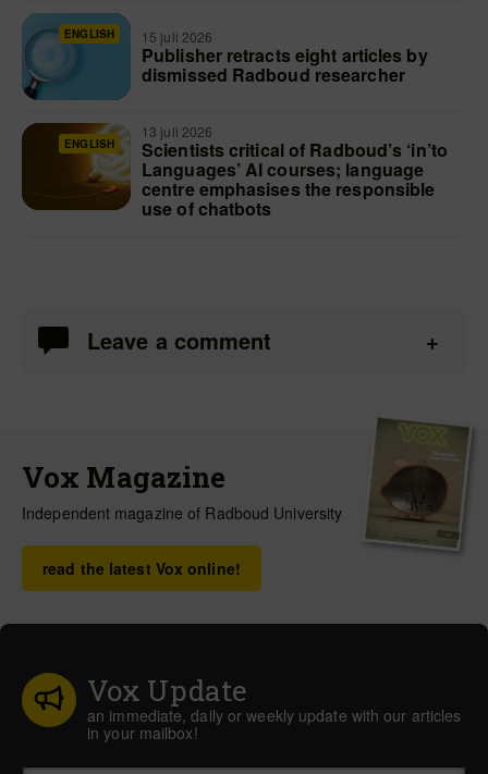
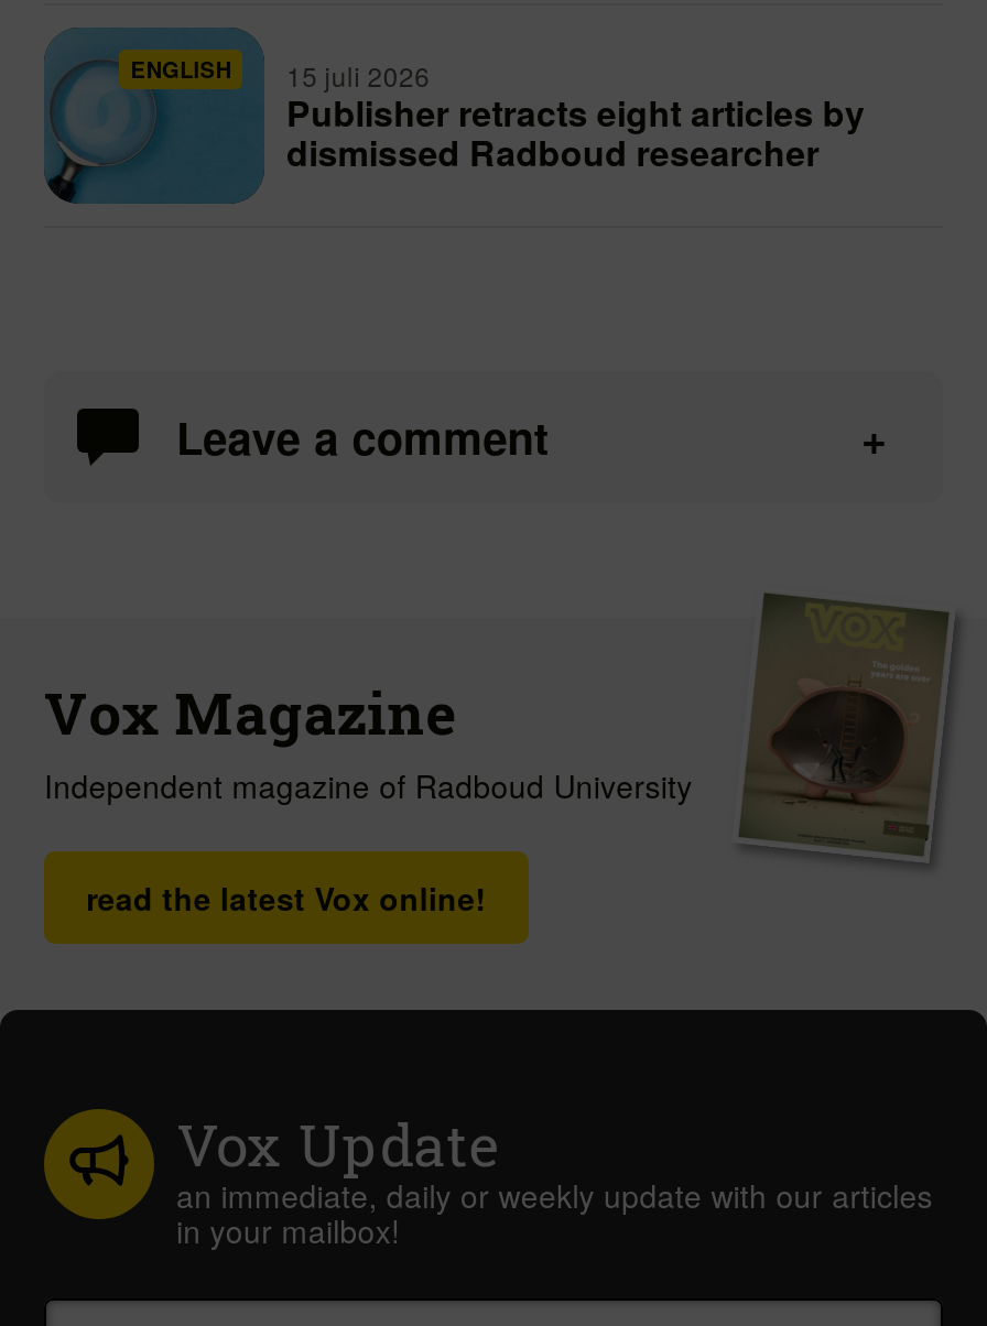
- [image]
- ENGLISH

- 13 juli 2026
- Scientists critical of Radboud’s ‘in’to
- Languages’ AI courses; language
- centre emphasises the responsible
- use of chatbots
